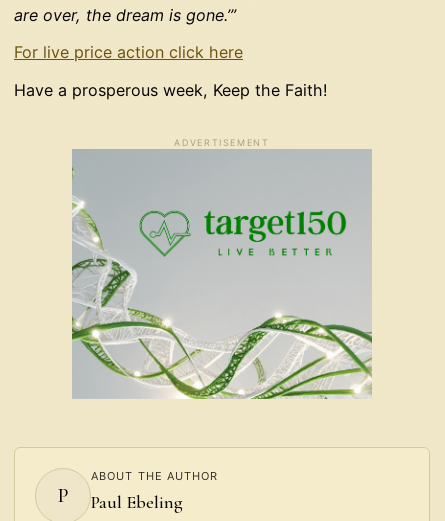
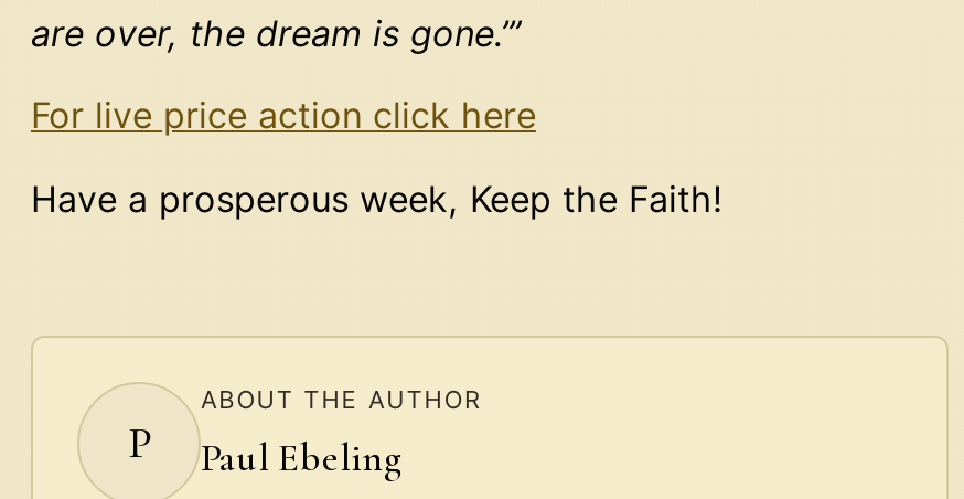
- ADVERTISEMENT

- [image]
